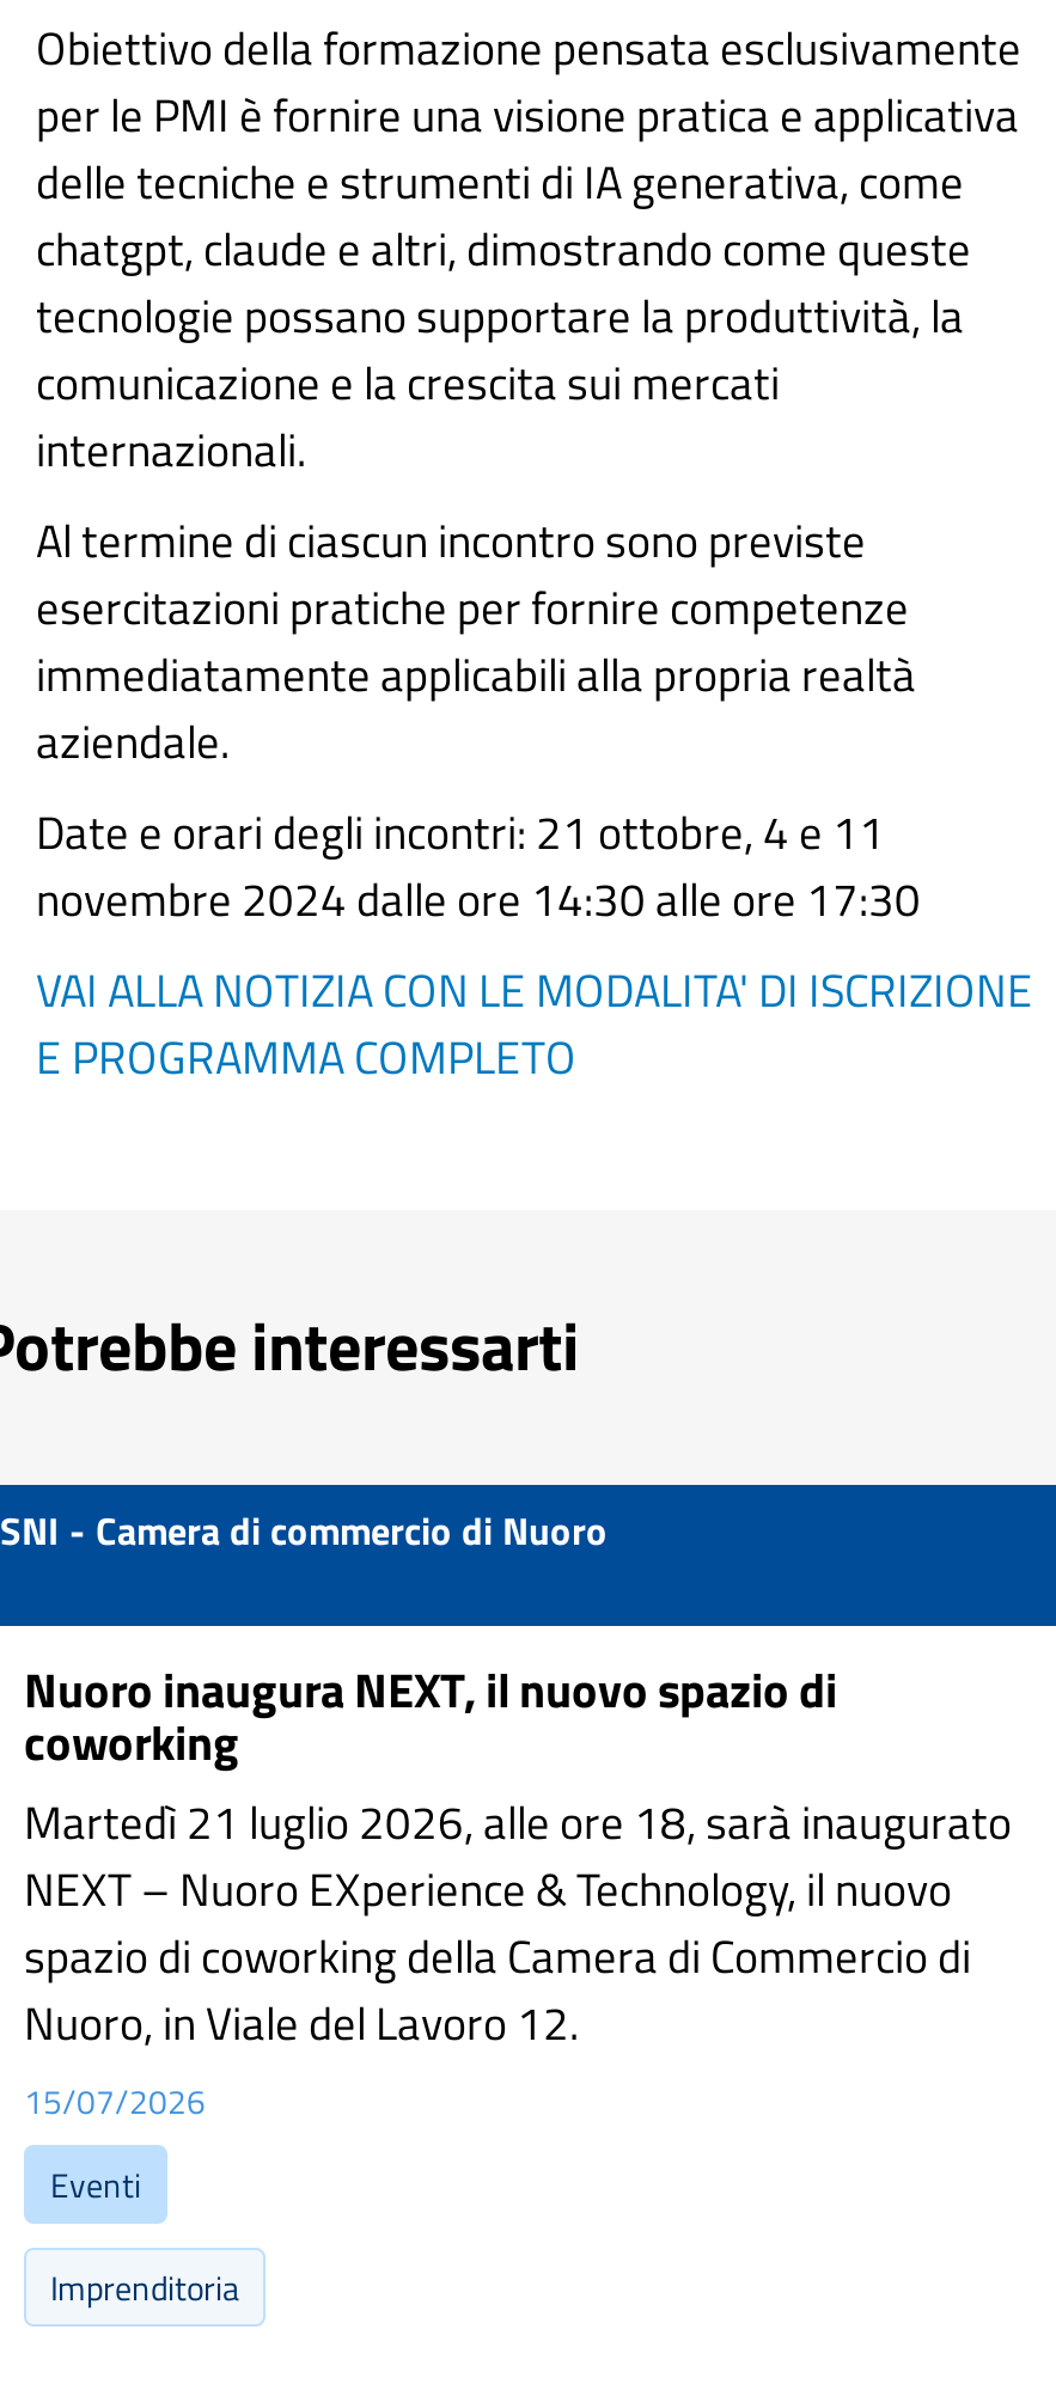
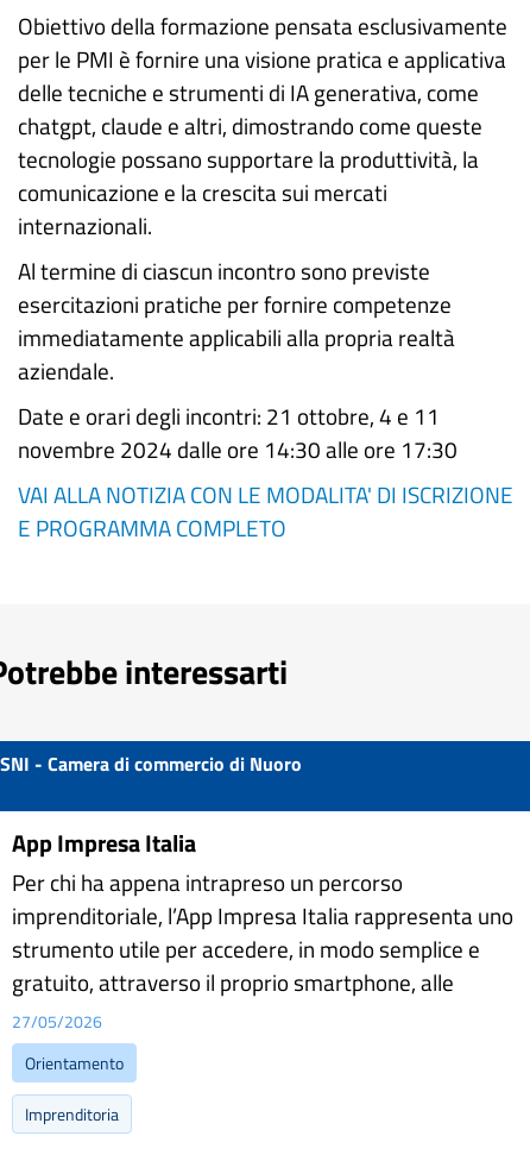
- Nuoro inaugura NEXT, il nuovo spazio di
- coworking
- Martedì 21 luglio 2026, alle ore 18, sarà inaugurato
- NEXT – Nuoro EXperience & Technology, il nuovo
- spazio di coworking della Camera di Commercio di
- Nuoro, in Viale del Lavoro 12.
- 15/07/2026
+ App Impresa Italia
+ Per chi ha appena intrapreso un percorso
+ imprenditoriale, l’App Impresa Italia rappresenta uno
+ strumento utile per accedere, in modo semplice e
+ gratuito, attraverso il proprio smartphone, alle
+ 27/05/2026

- Eventi
+ Orientamento
